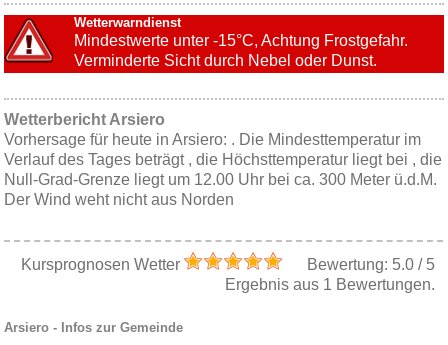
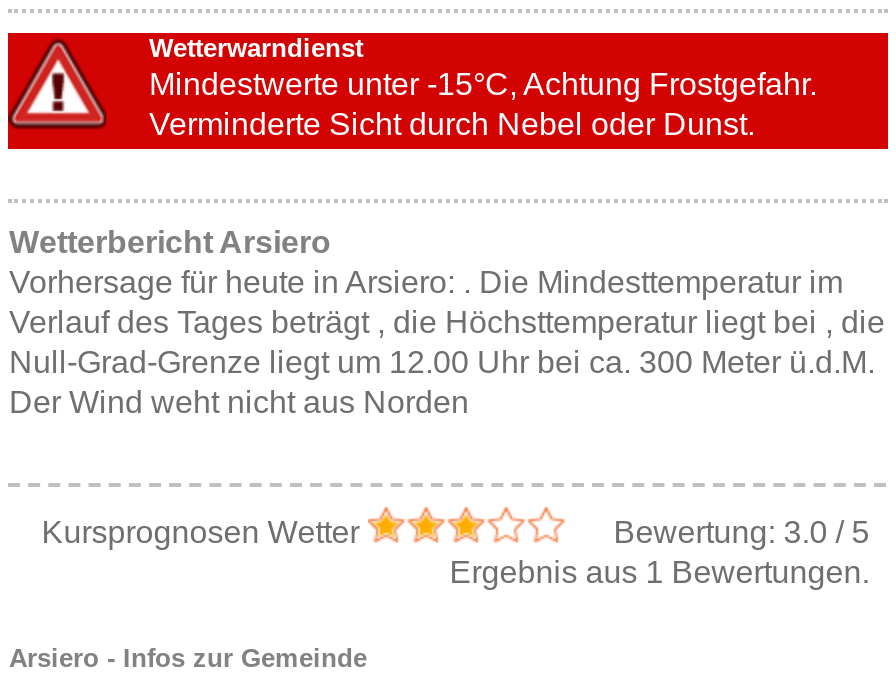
- Bewertung: 5.0 / 5
+ Bewertung: 3.0 / 5
